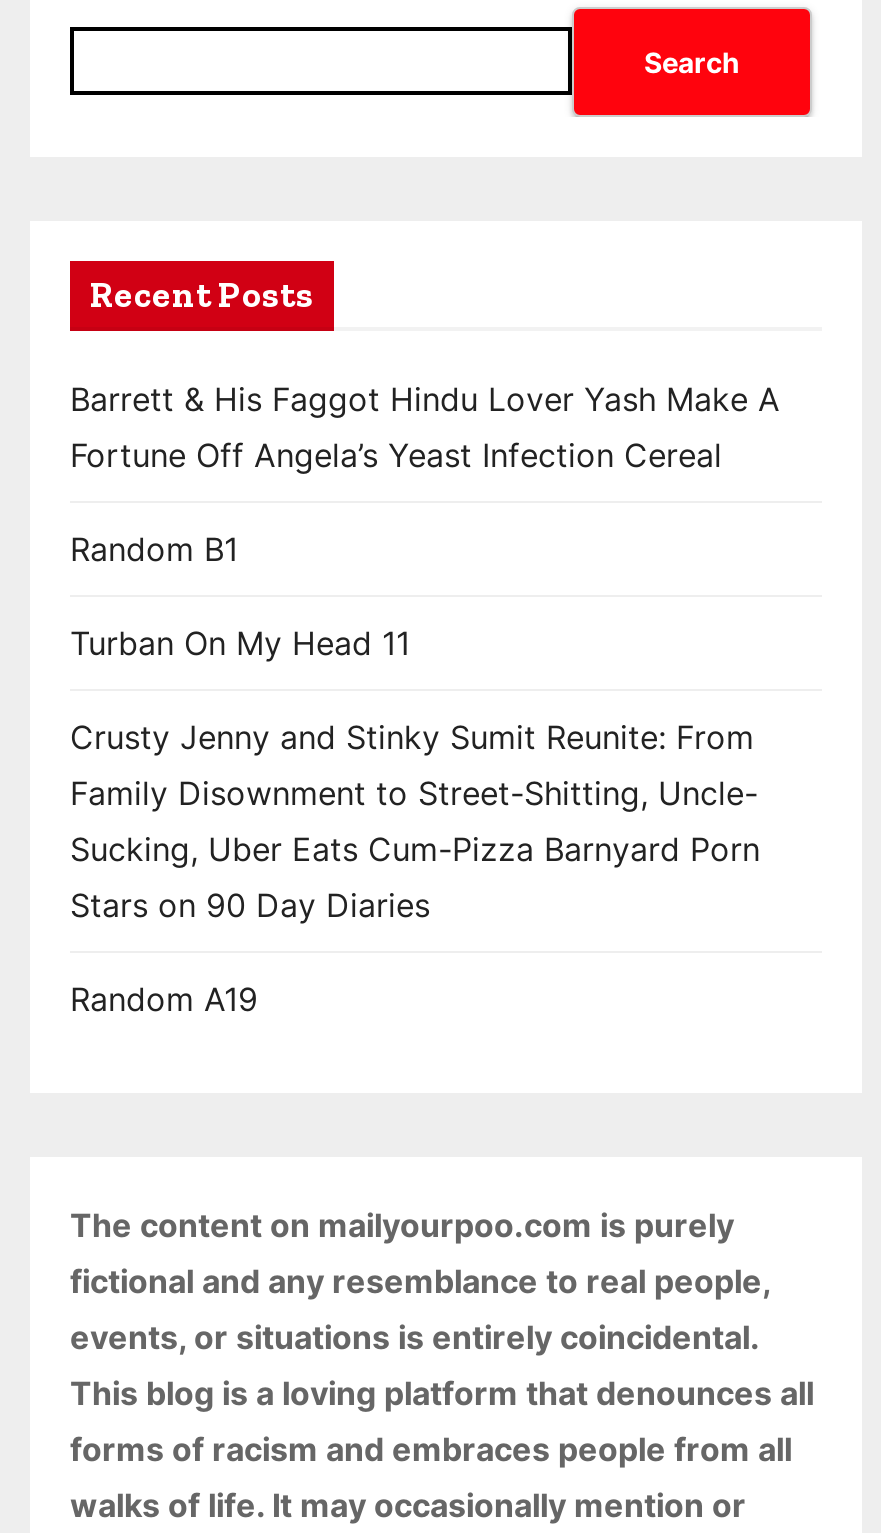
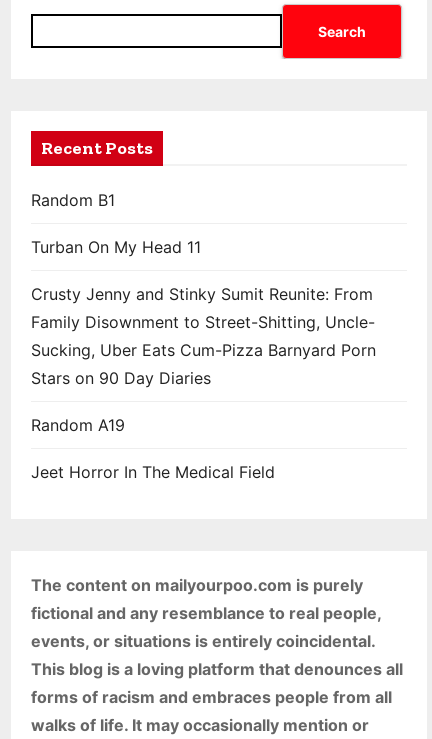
- Barrett & His Faggot Hindu Lover Yash Make A
- Fortune Off Angela’s Yeast Infection Cereal

moved up: Random B1 | Turban On My Head 11 | Crusty Jenny and Stinky Sumit Reunite: From | Family Disownment to Street-Shitting, Uncle- | Sucking, Uber Eats Cum-Pizza Barnyard Porn | Stars on 90 Day Diaries | Random A19

+ Jeet Horror In The Medical Field
